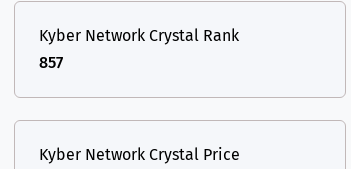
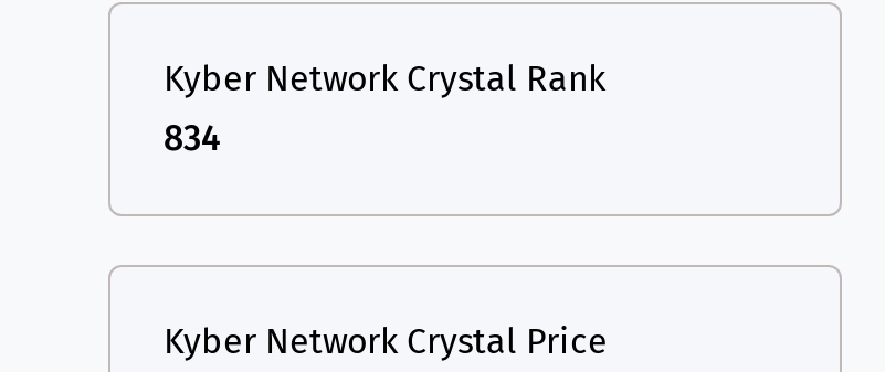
- 857
+ 834
